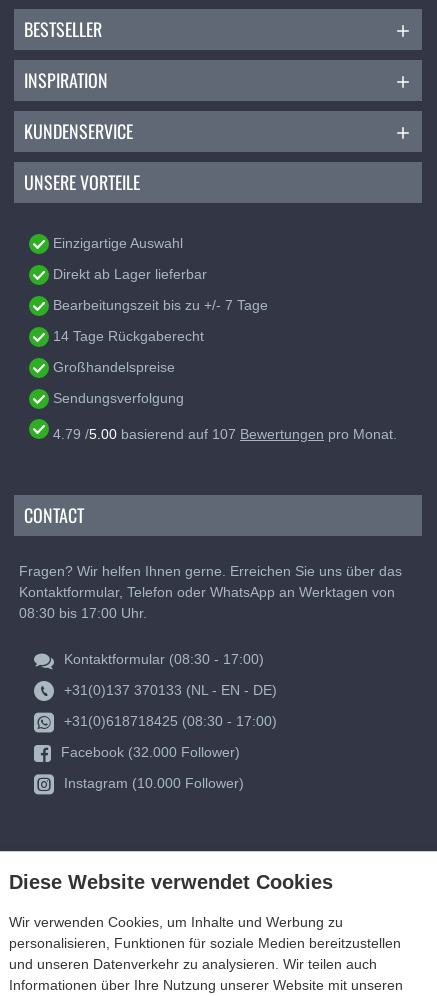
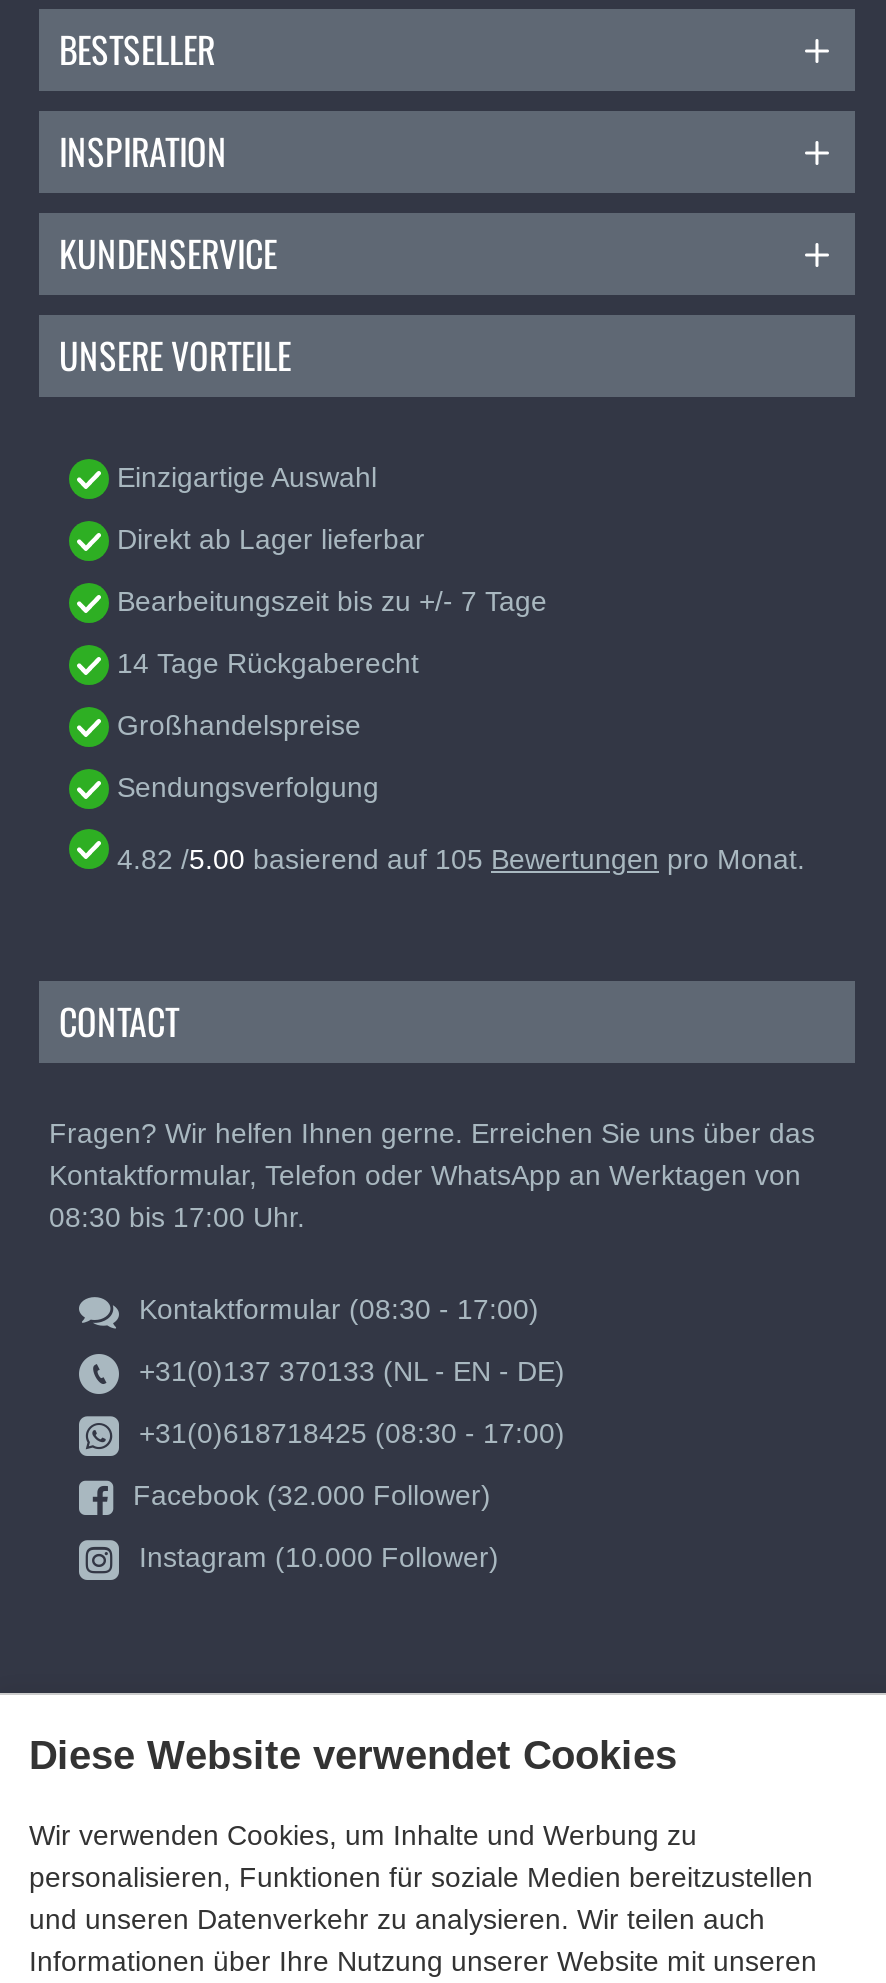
- 4.79 /5.00 basierend auf 107 Bewertungen pro Monat.
+ 4.82 /5.00 basierend auf 105 Bewertungen pro Monat.
